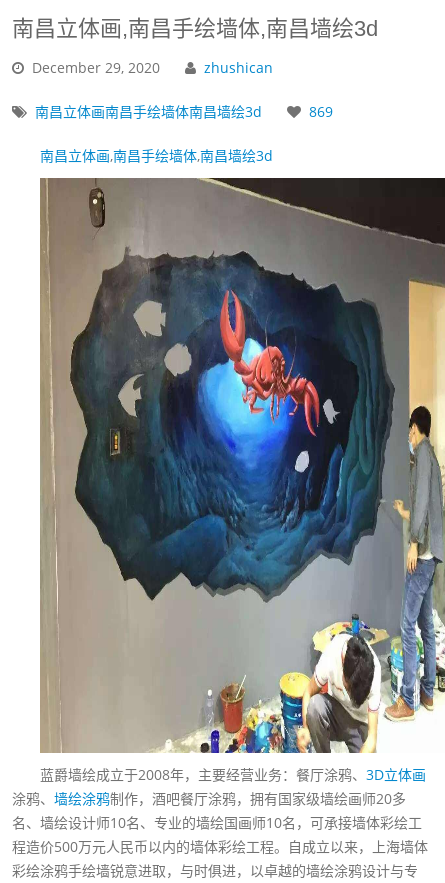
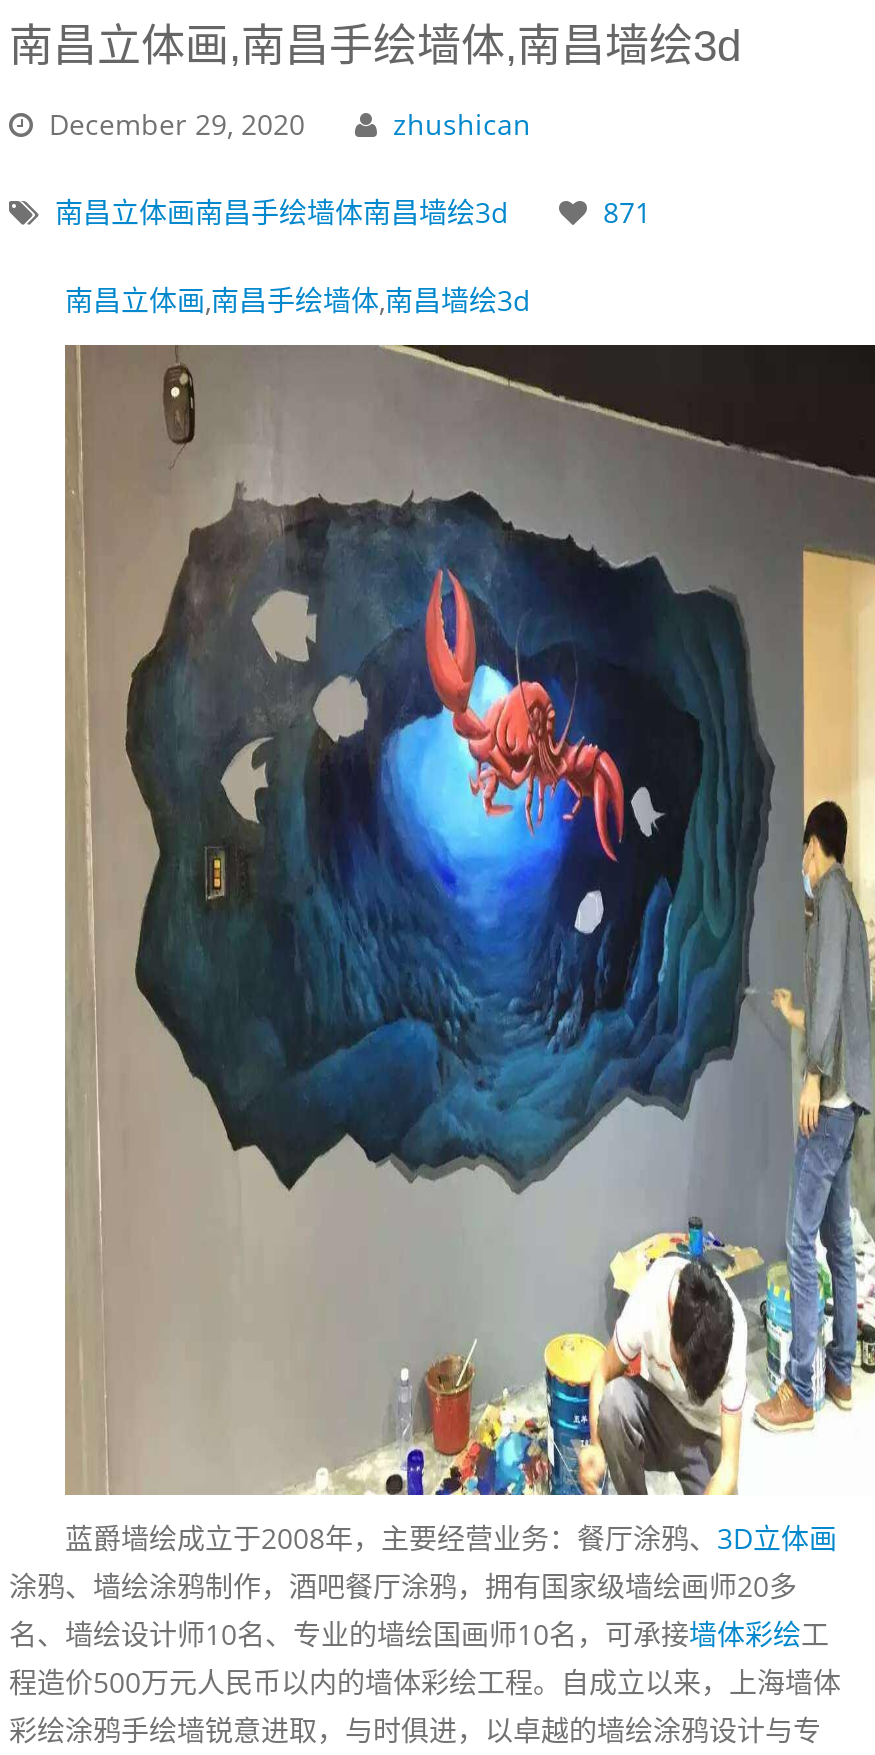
- 869
+ 871
